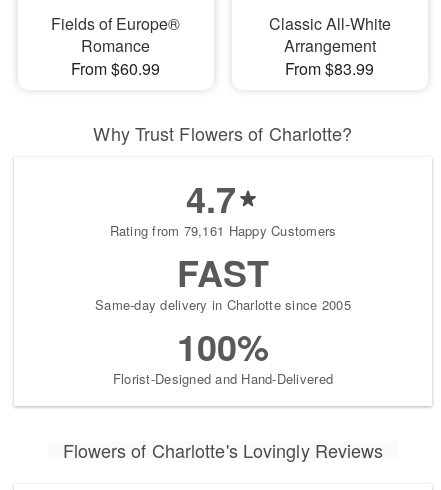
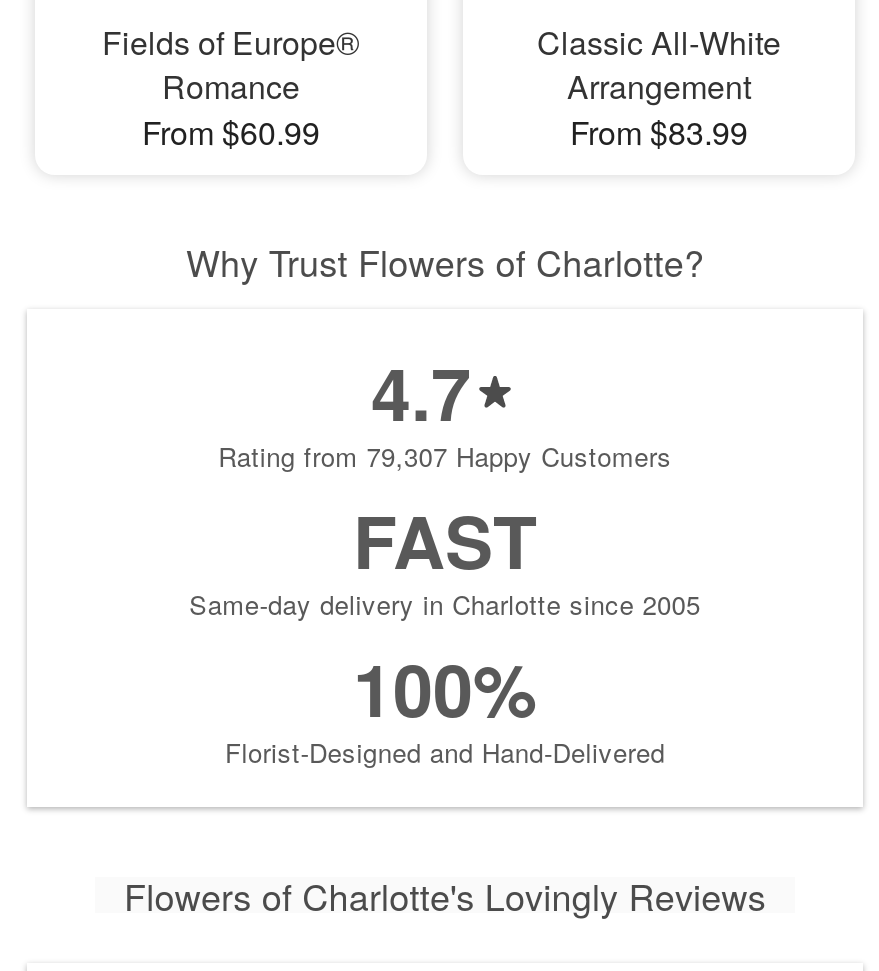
- Rating from 79,161 Happy Customers
+ Rating from 79,307 Happy Customers
